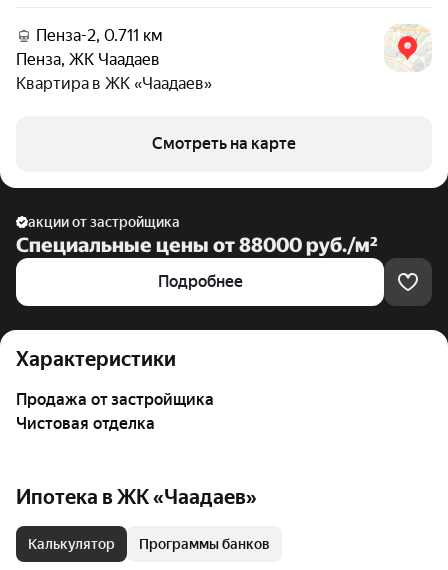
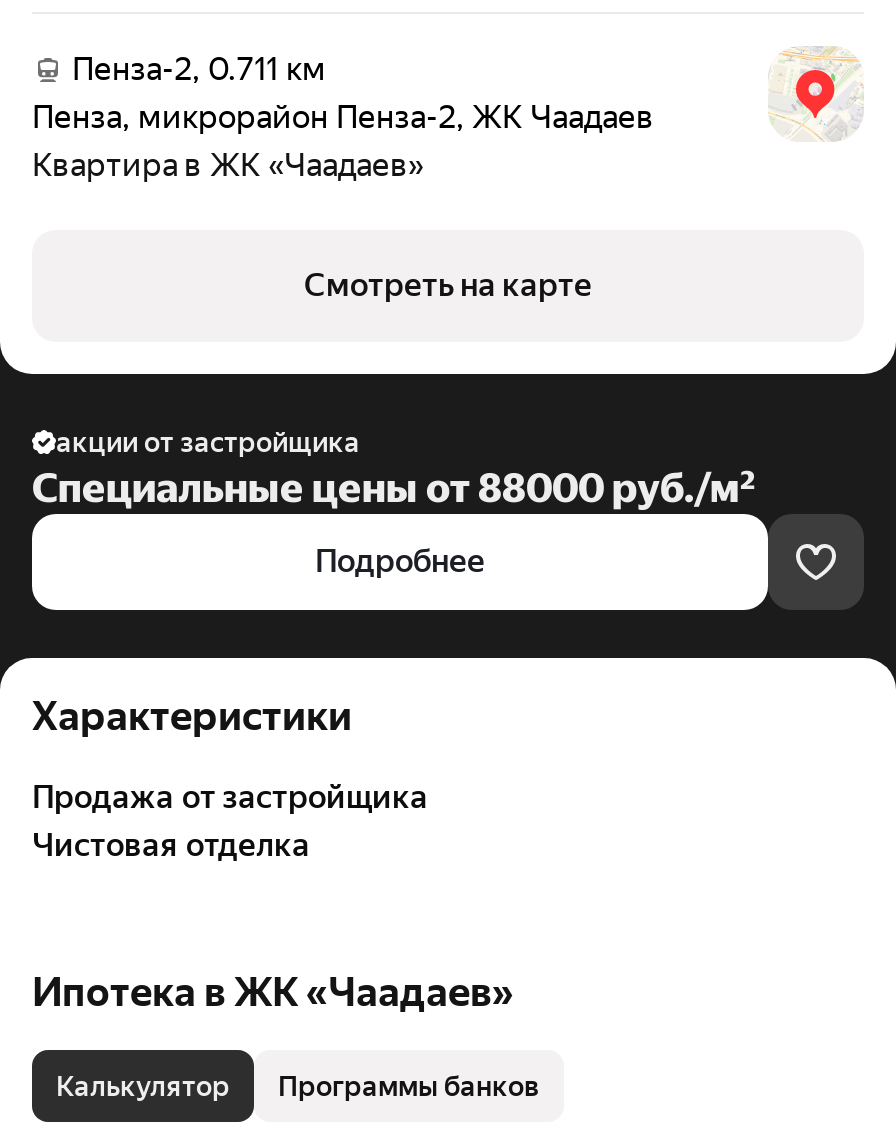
- Пенза, ЖК Чаадаев
+ Пенза, микрорайон Пенза-2, ЖК Чаадаев
